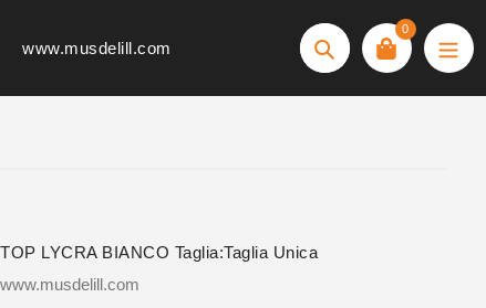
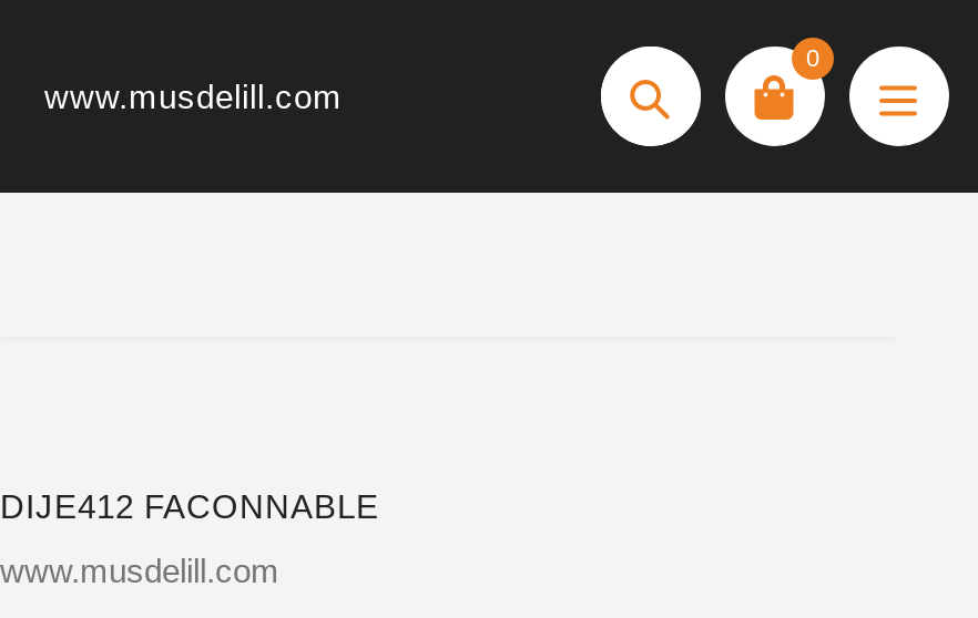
- TOP LYCRA BIANCO Taglia:Taglia Unica
+ DIJE412 FACONNABLE
